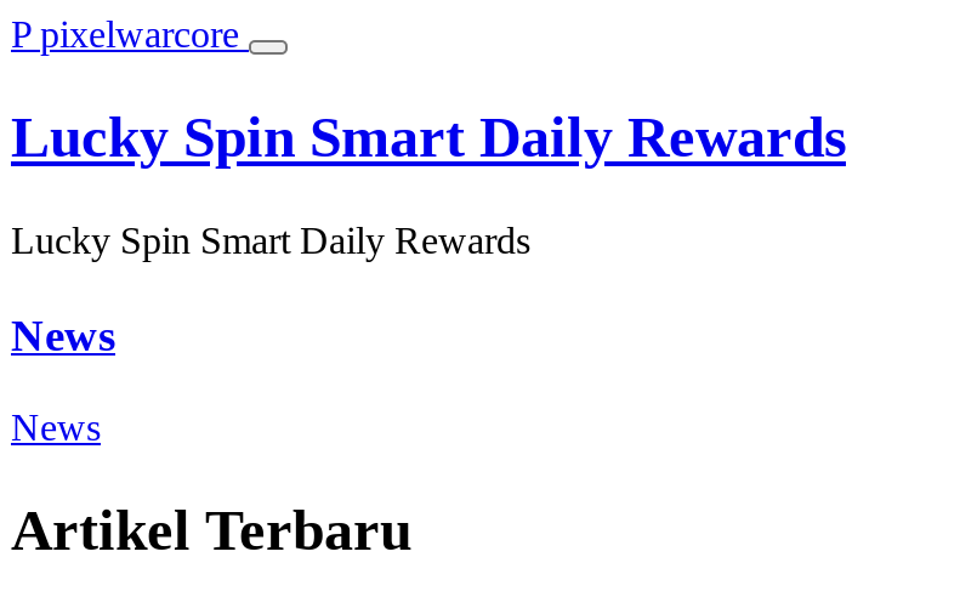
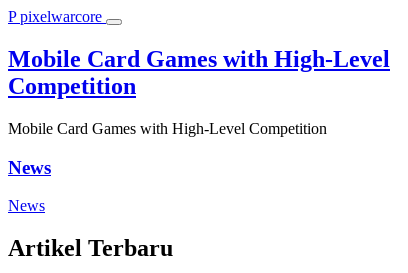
- Lucky Spin Smart Daily Rewards
+ Mobile Card Games with High-Level
+ Competition

- Lucky Spin Smart Daily Rewards
+ Mobile Card Games with High-Level Competition
